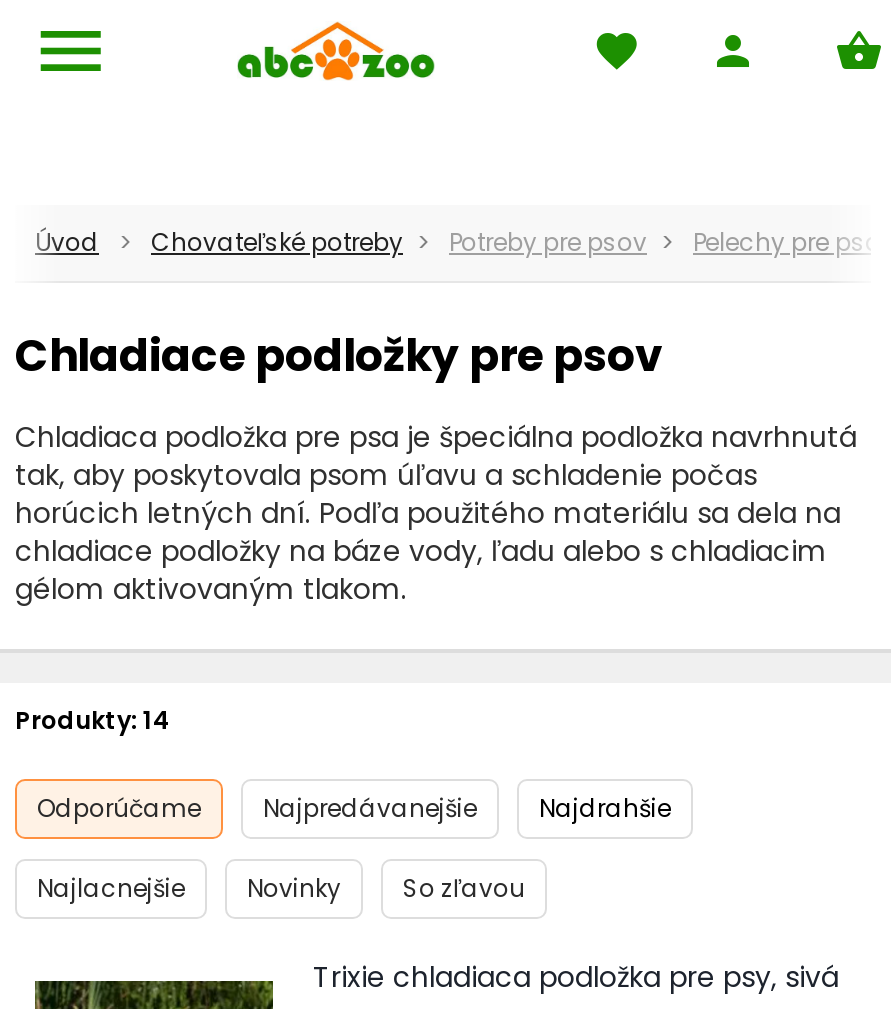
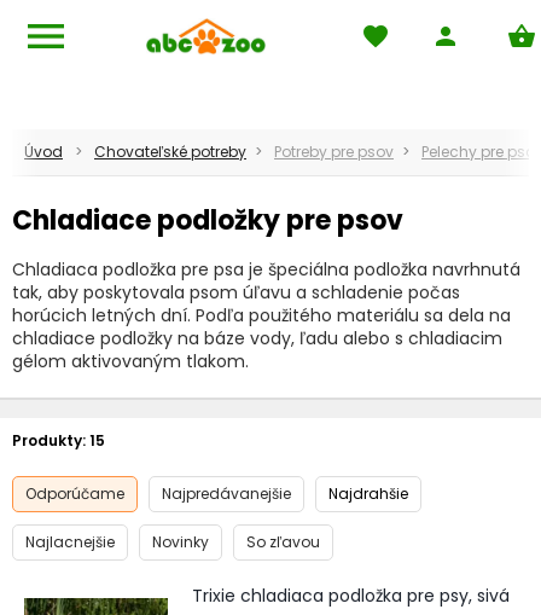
- Produkty: 14
+ Produkty: 15
